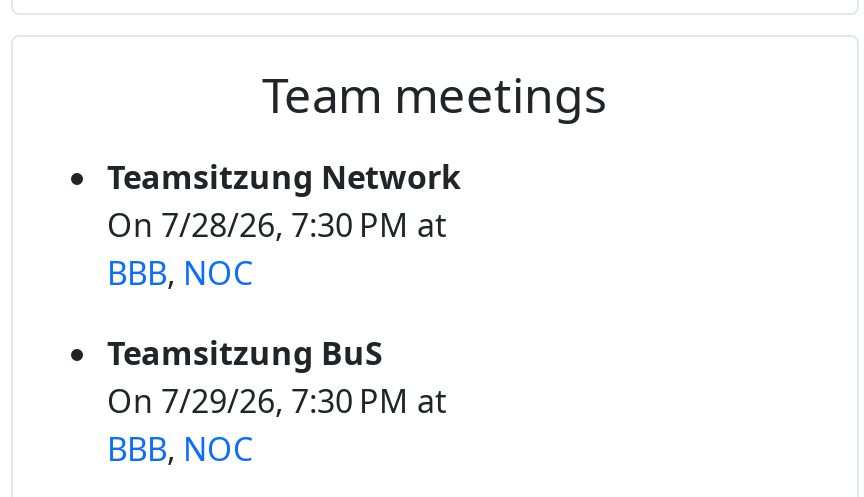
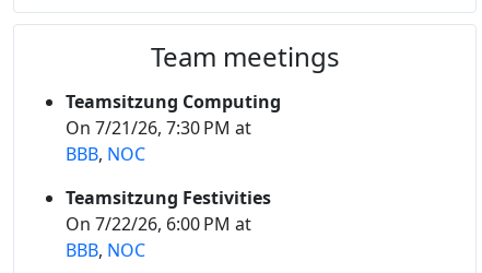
- Teamsitzung Network
+ Teamsitzung Computing

- On 7/28/26, 7:30 PM at
+ On 7/21/26, 7:30 PM at

- Teamsitzung BuS
+ Teamsitzung Festivities

- On 7/29/26, 7:30 PM at
+ On 7/22/26, 6:00 PM at
